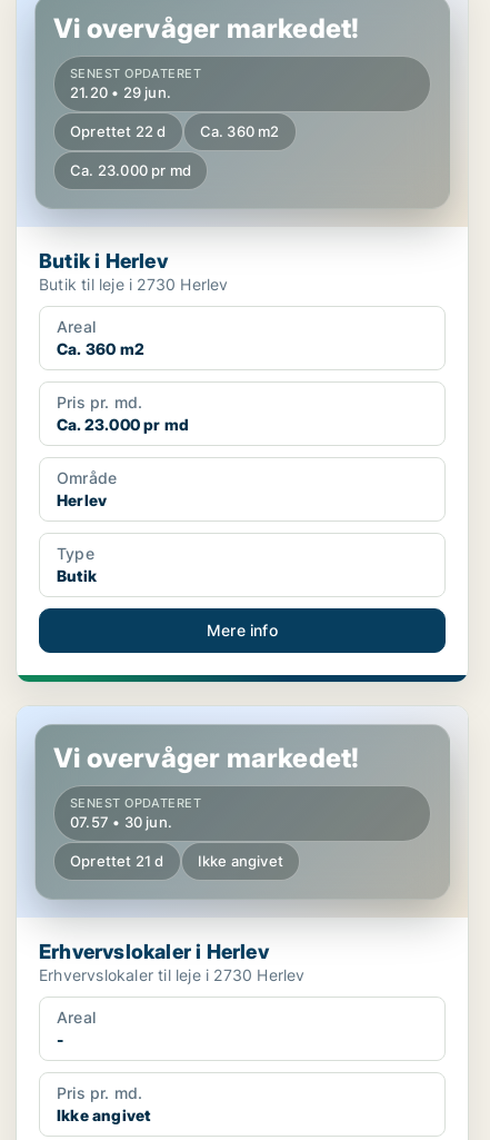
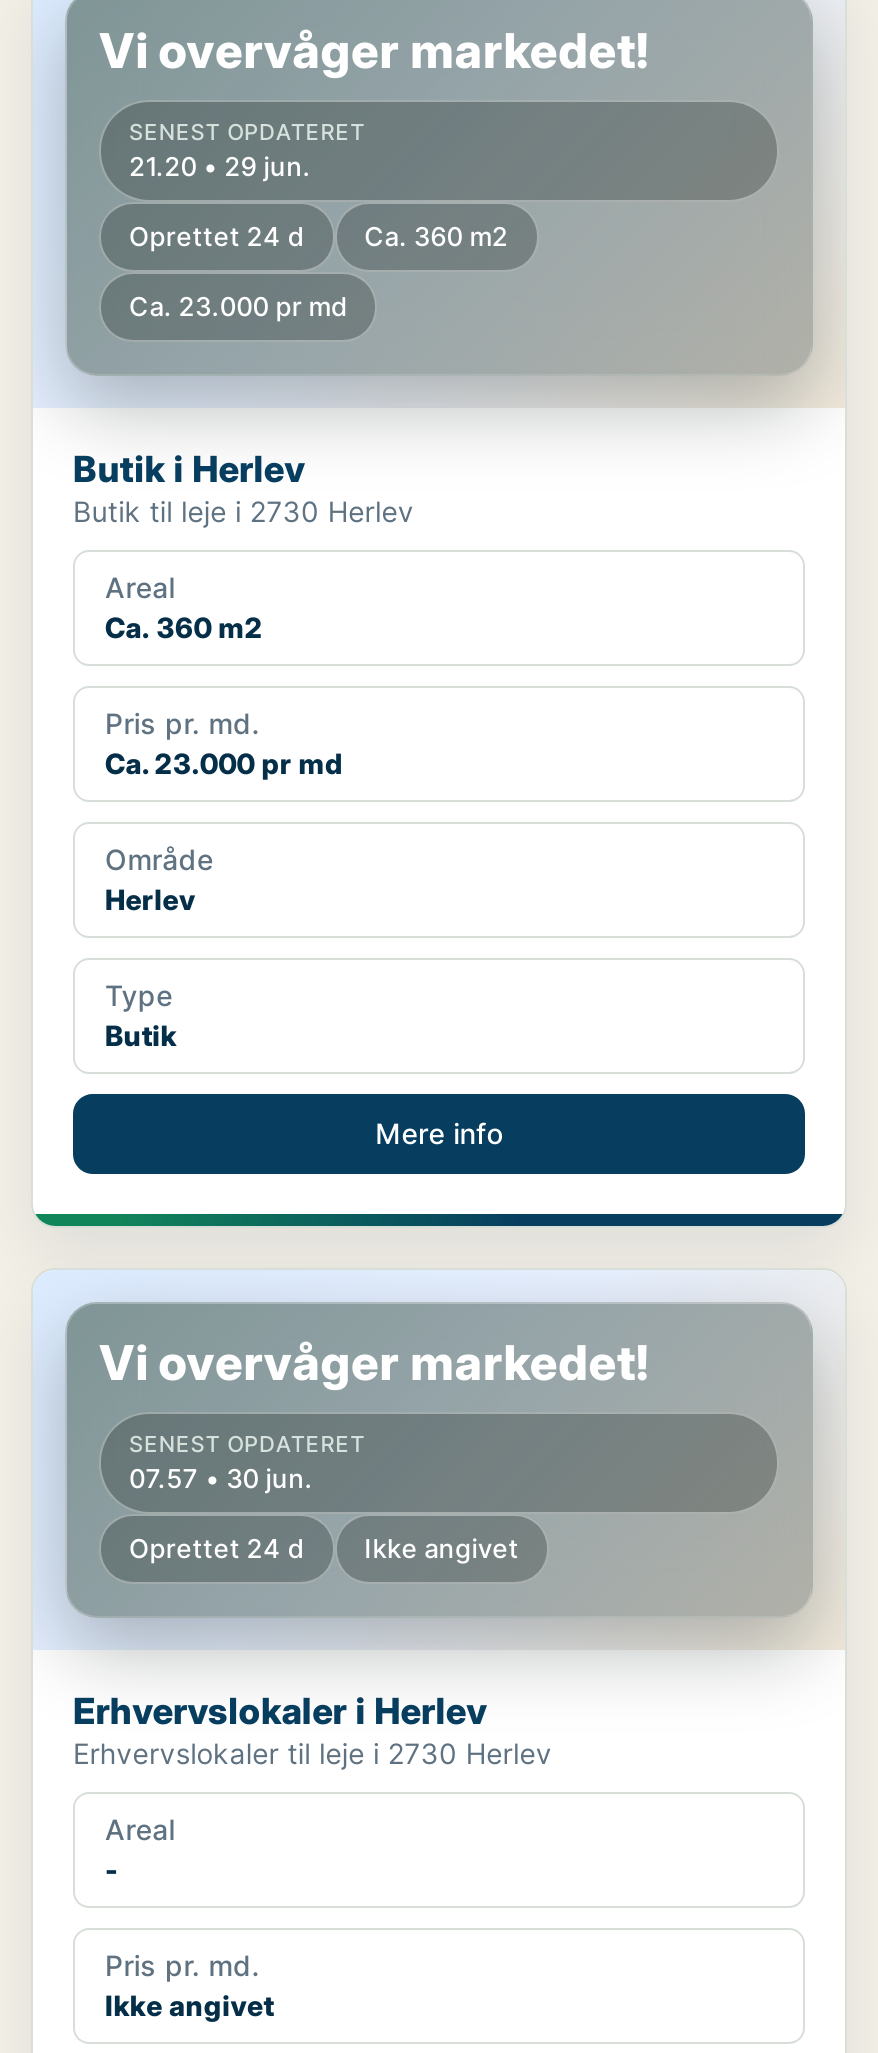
- Oprettet 22 d Ca. 360 m2
+ Oprettet 24 d Ca. 360 m2

- Oprettet 21 d Ikke angivet
+ Oprettet 24 d Ikke angivet
